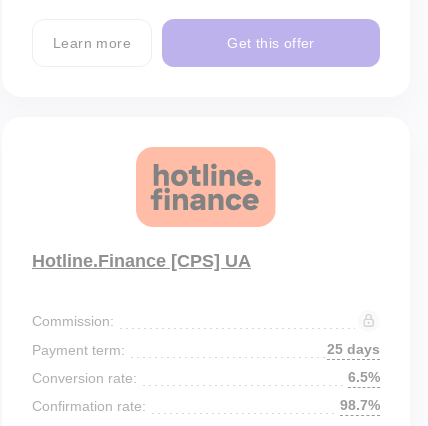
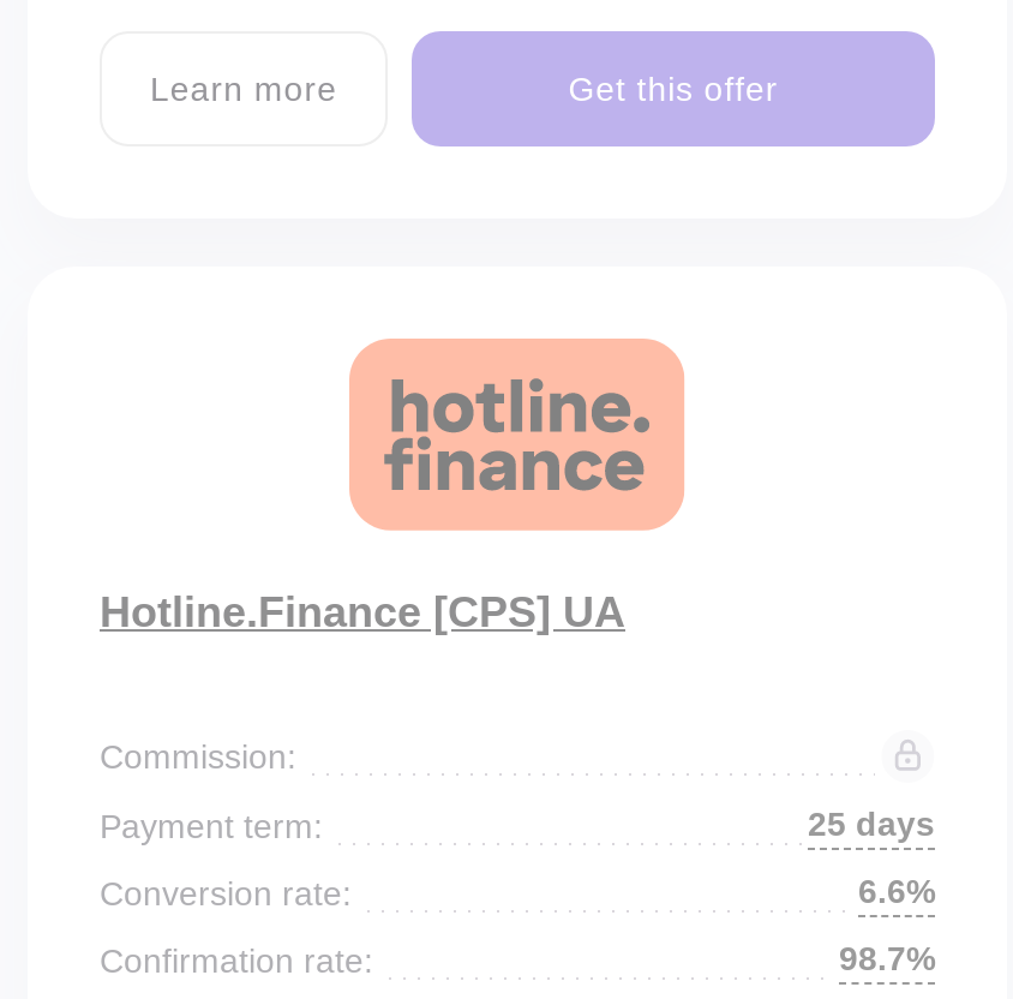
- 6.5%
+ 6.6%
